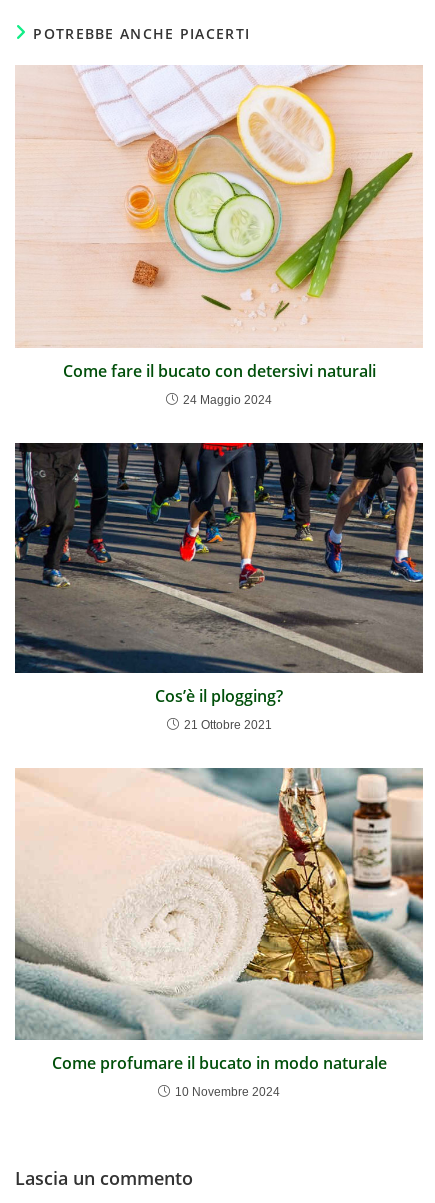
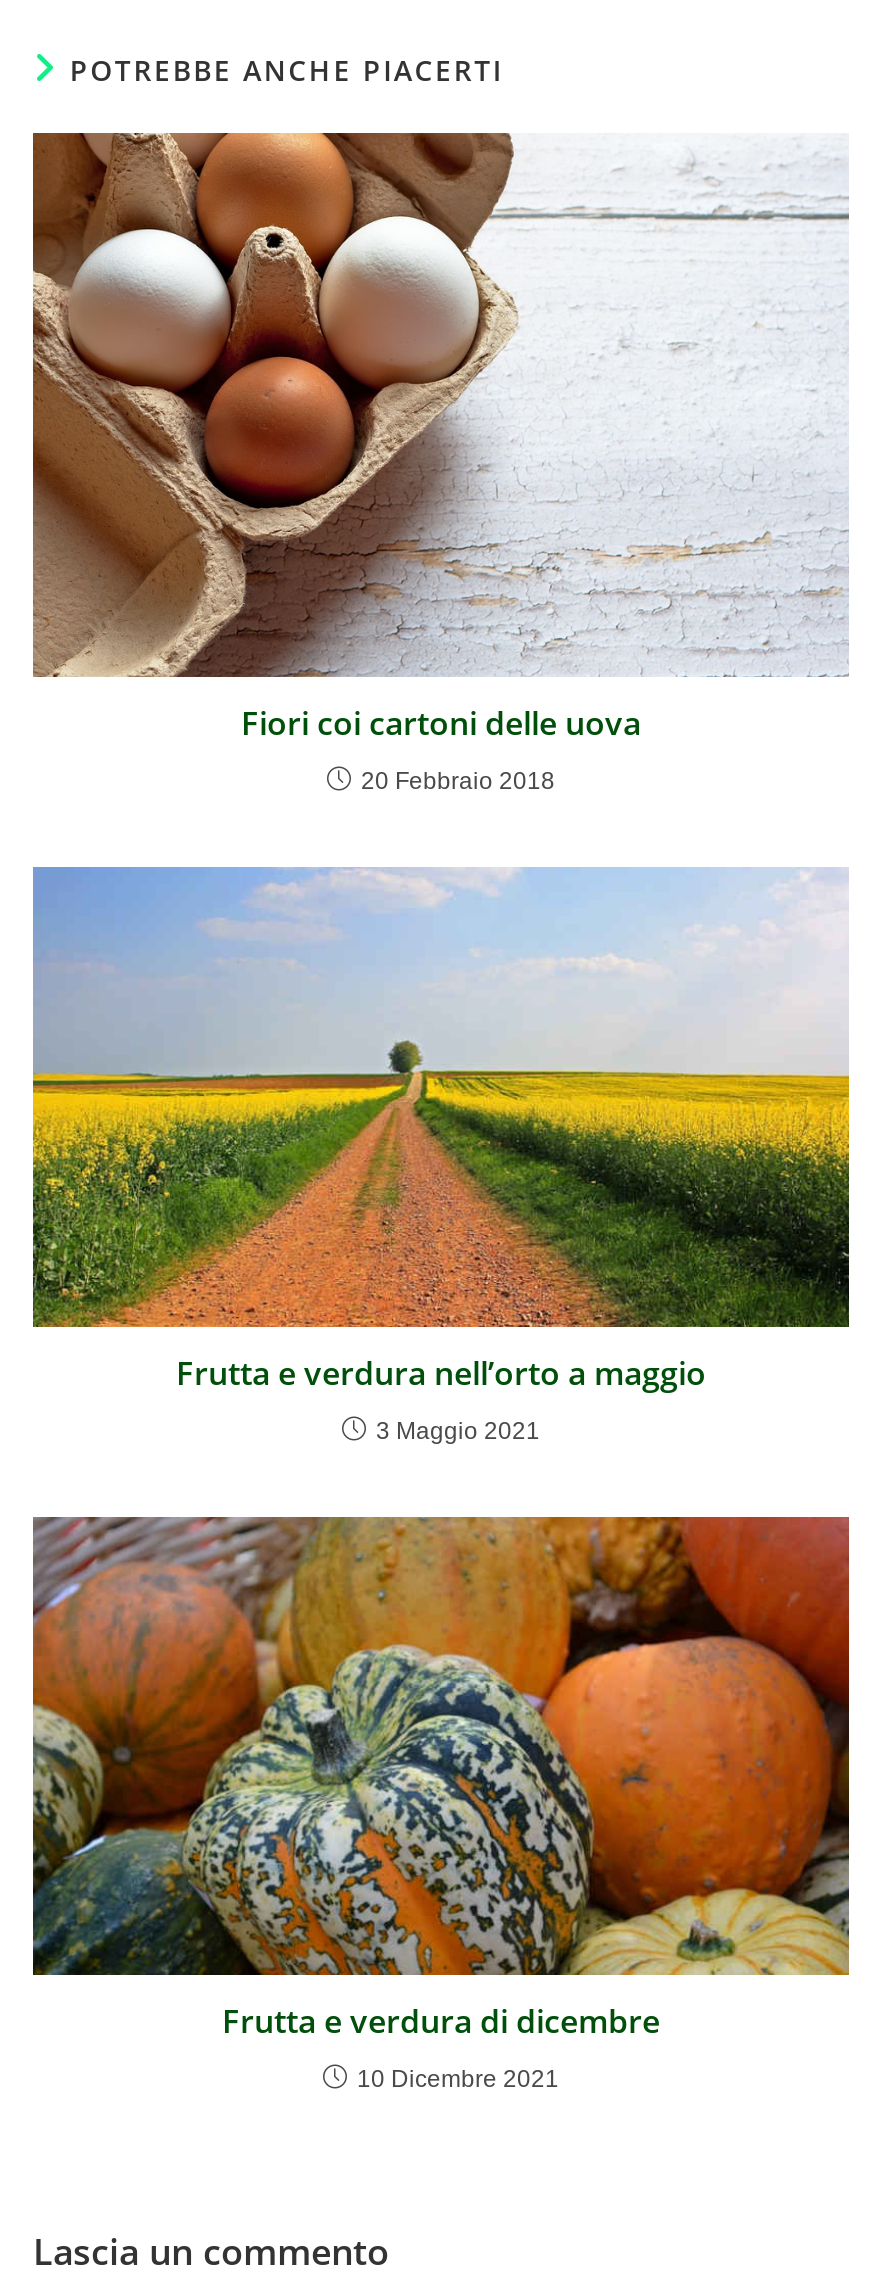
- [image]
- Come fare il bucato con detersivi naturali
+ [image]
+ Fiori coi cartoni delle uova

- 24 Maggio 2024
+ 20 Febbraio 2018

- [image]
- Cos’è il plogging?
+ [image]
+ Frutta e verdura nell’orto a maggio

- 21 Ottobre 2021
+ 3 Maggio 2021

- [image]
- Come profumare il bucato in modo naturale
+ [image]
+ Frutta e verdura di dicembre

- 10 Novembre 2024
+ 10 Dicembre 2021
